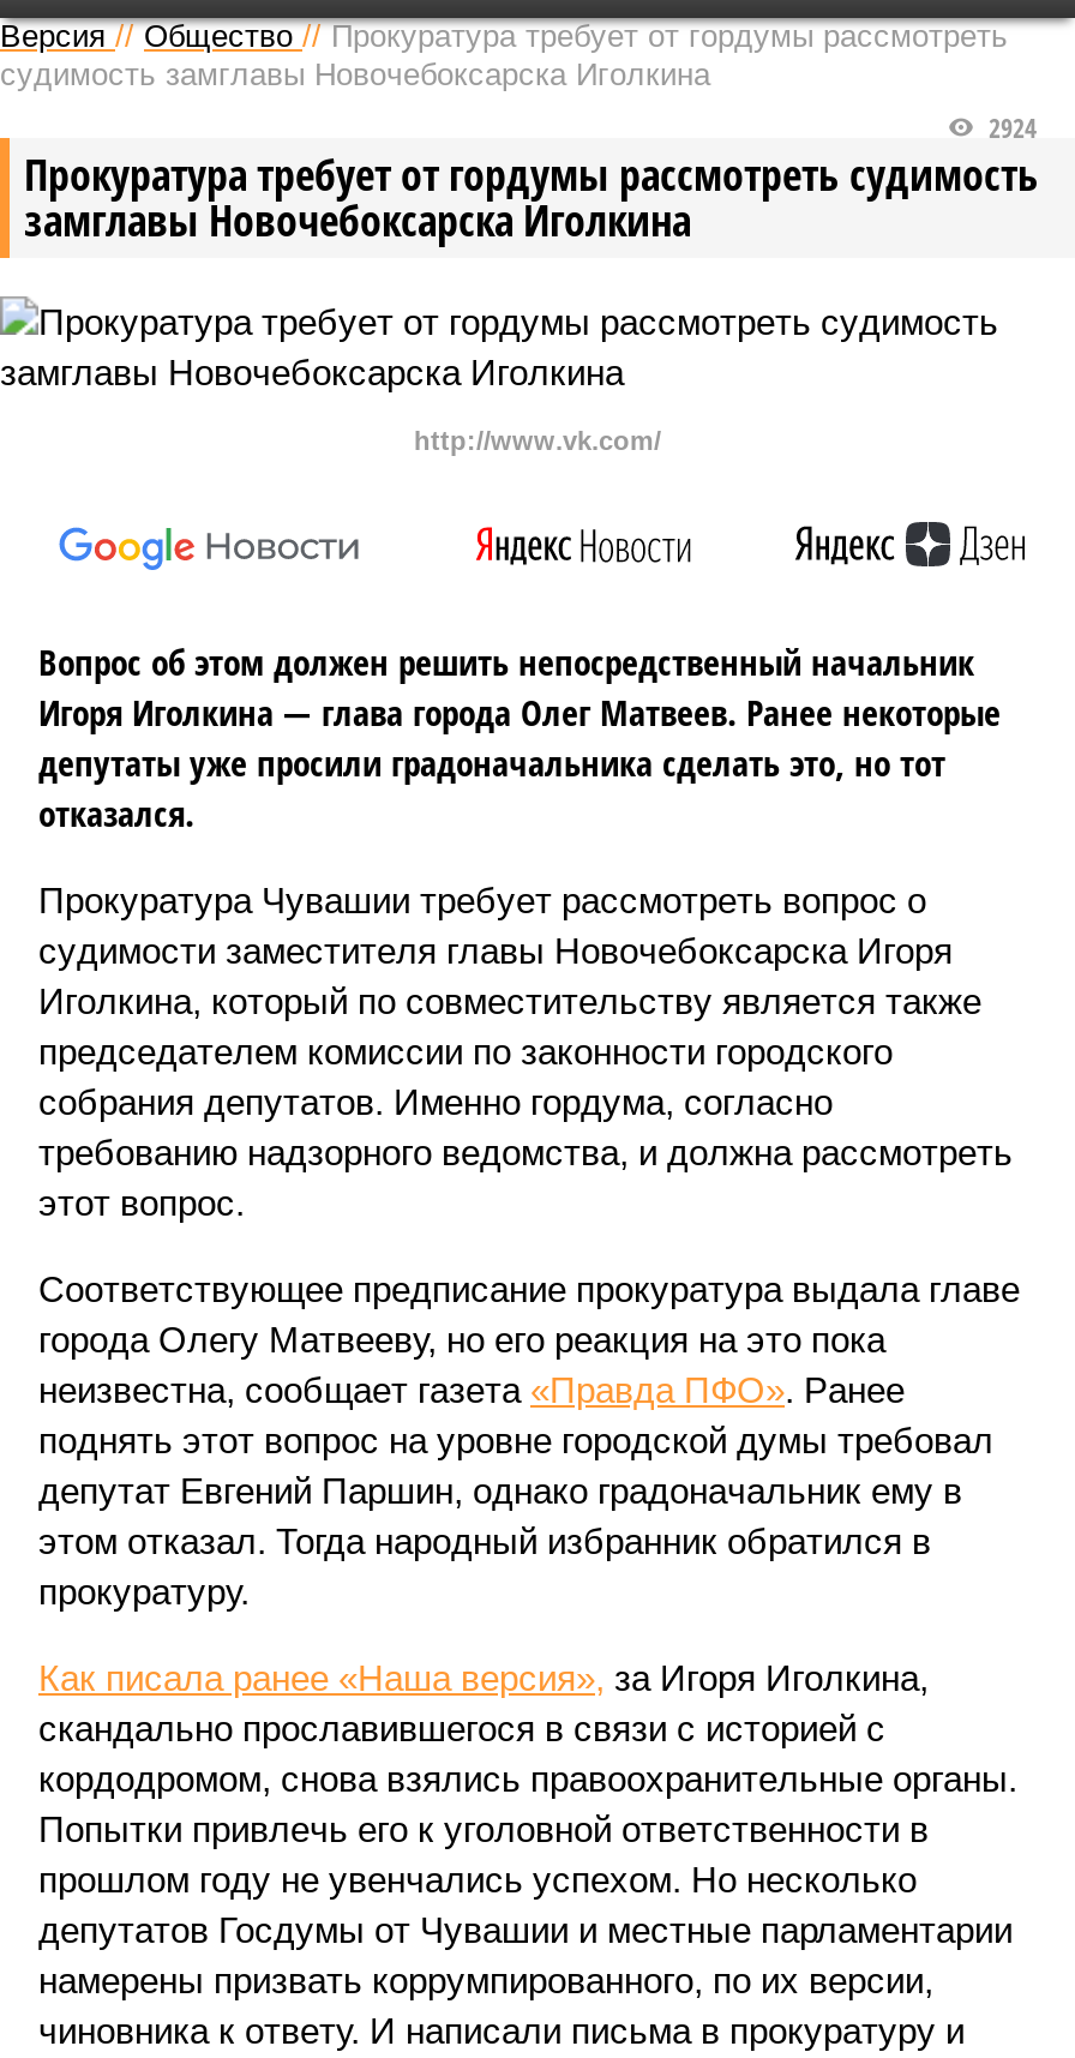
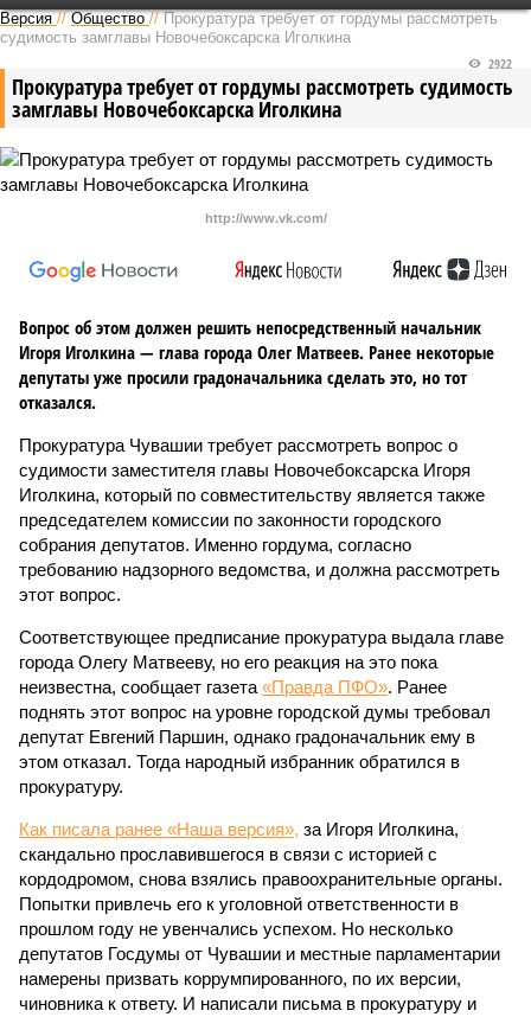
- 2924
+ 2922
